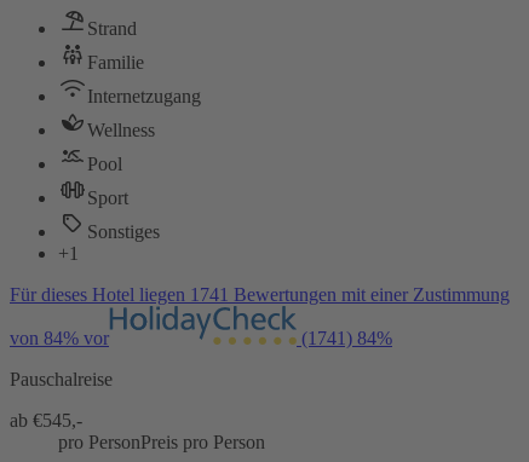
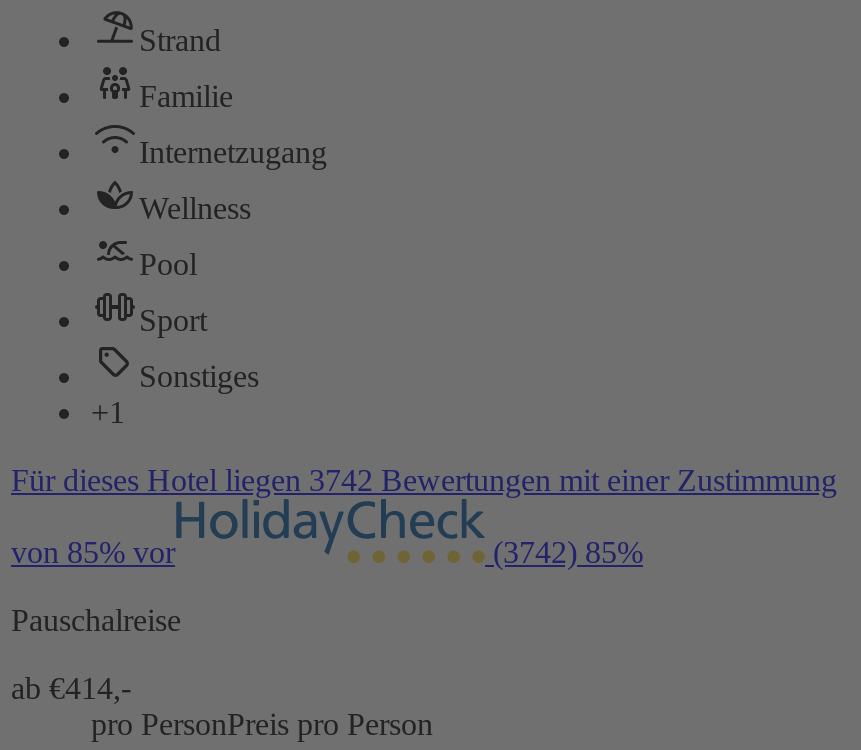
- Für dieses Hotel liegen 1741 Bewertungen mit einer Zustimmung
+ Für dieses Hotel liegen 3742 Bewertungen mit einer Zustimmung

- von 84% vor
+ von 85% vor

- (1741) 84%
+ (3742) 85%

- ab €545,-
+ ab €414,-
